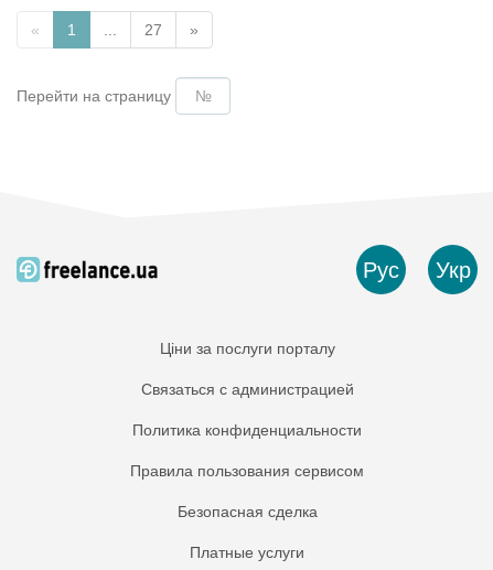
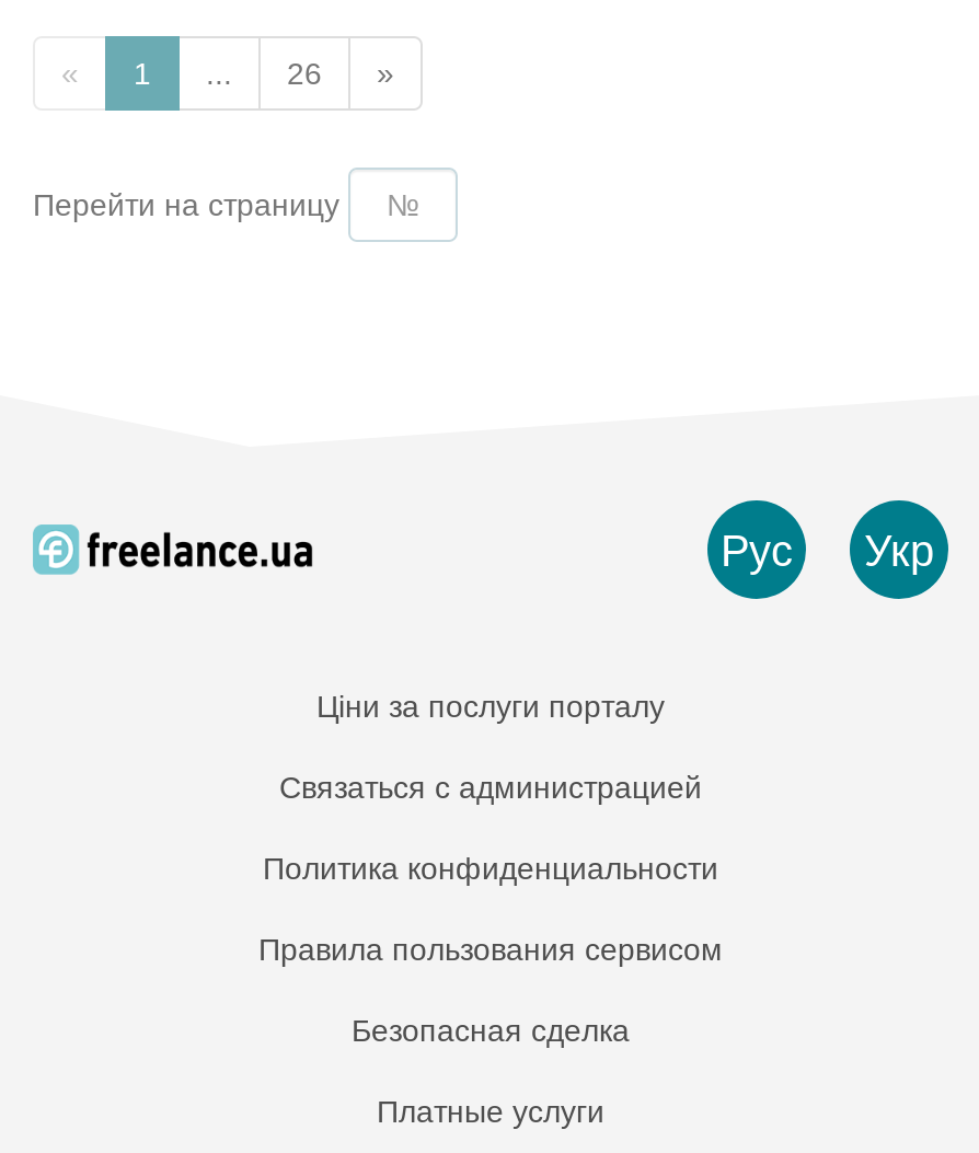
- 27
+ 26
